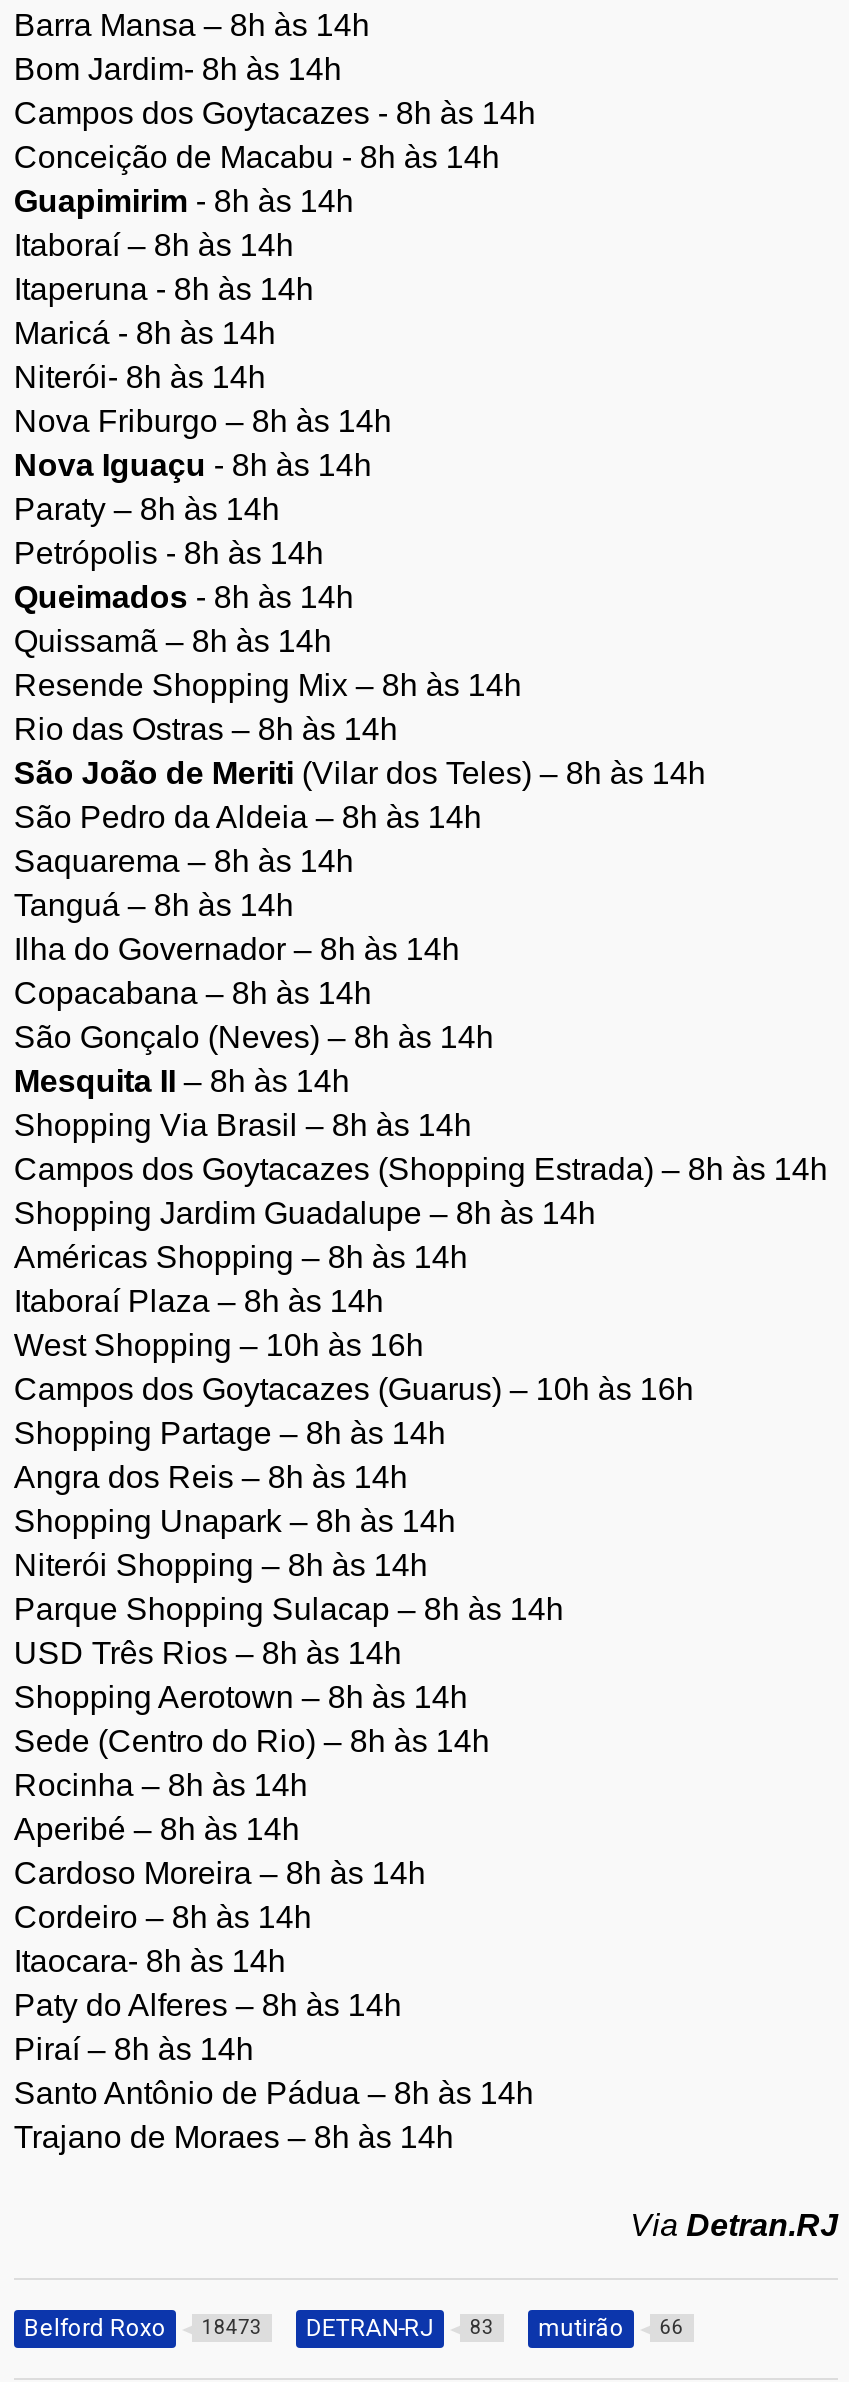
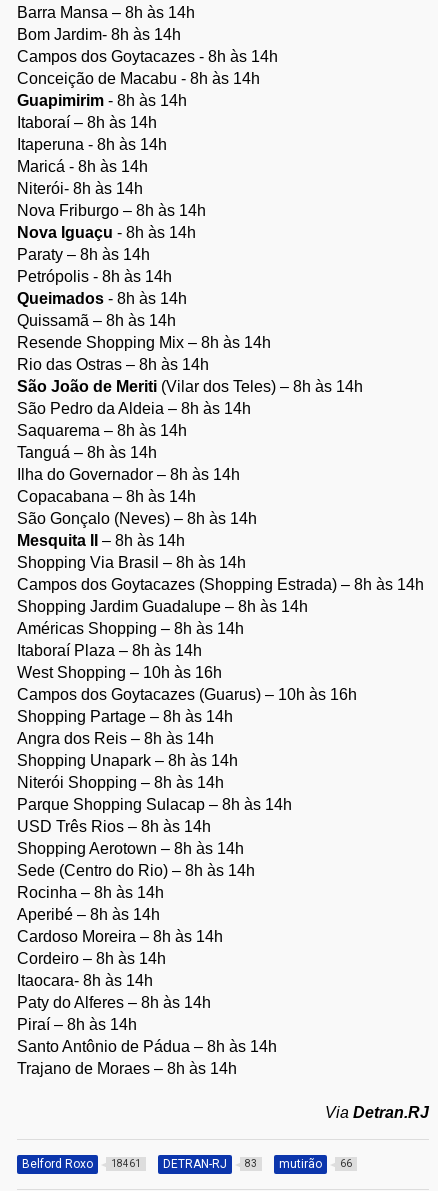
- Belford Roxo 18473 DETRAN-RJ 83 mutirão 66
+ Belford Roxo 18461 DETRAN-RJ 83 mutirão 66
